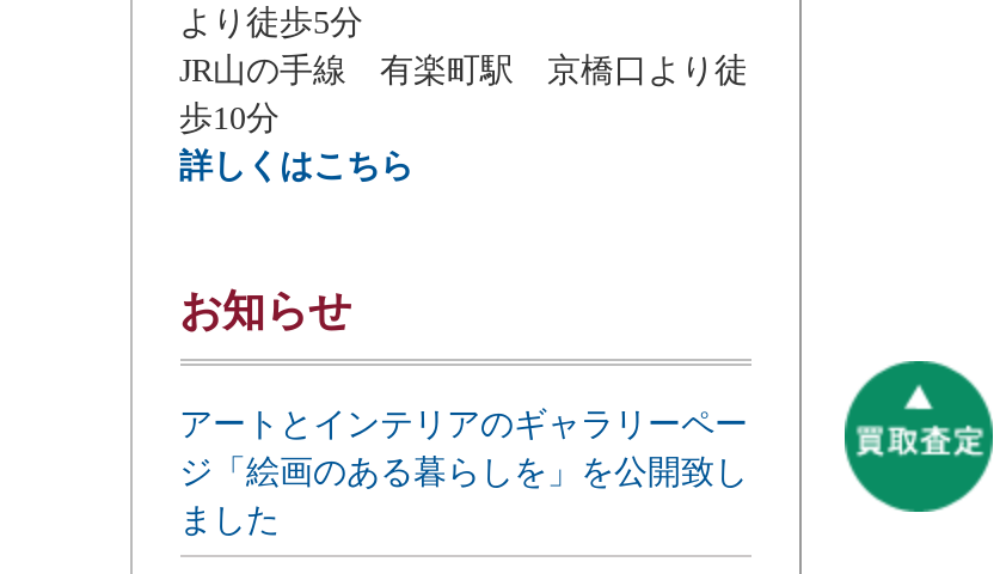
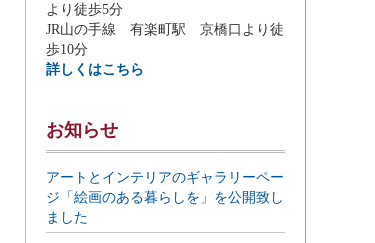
- [image]
